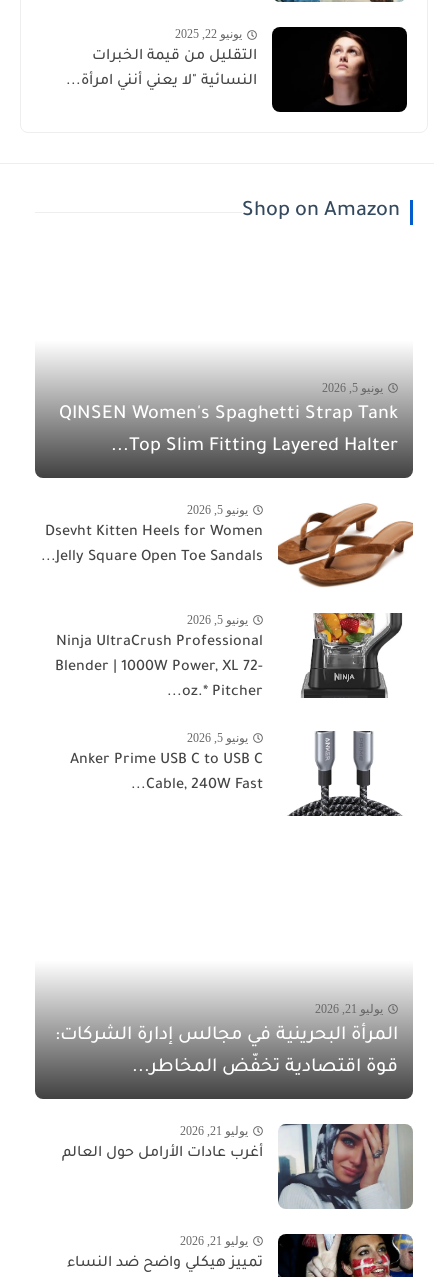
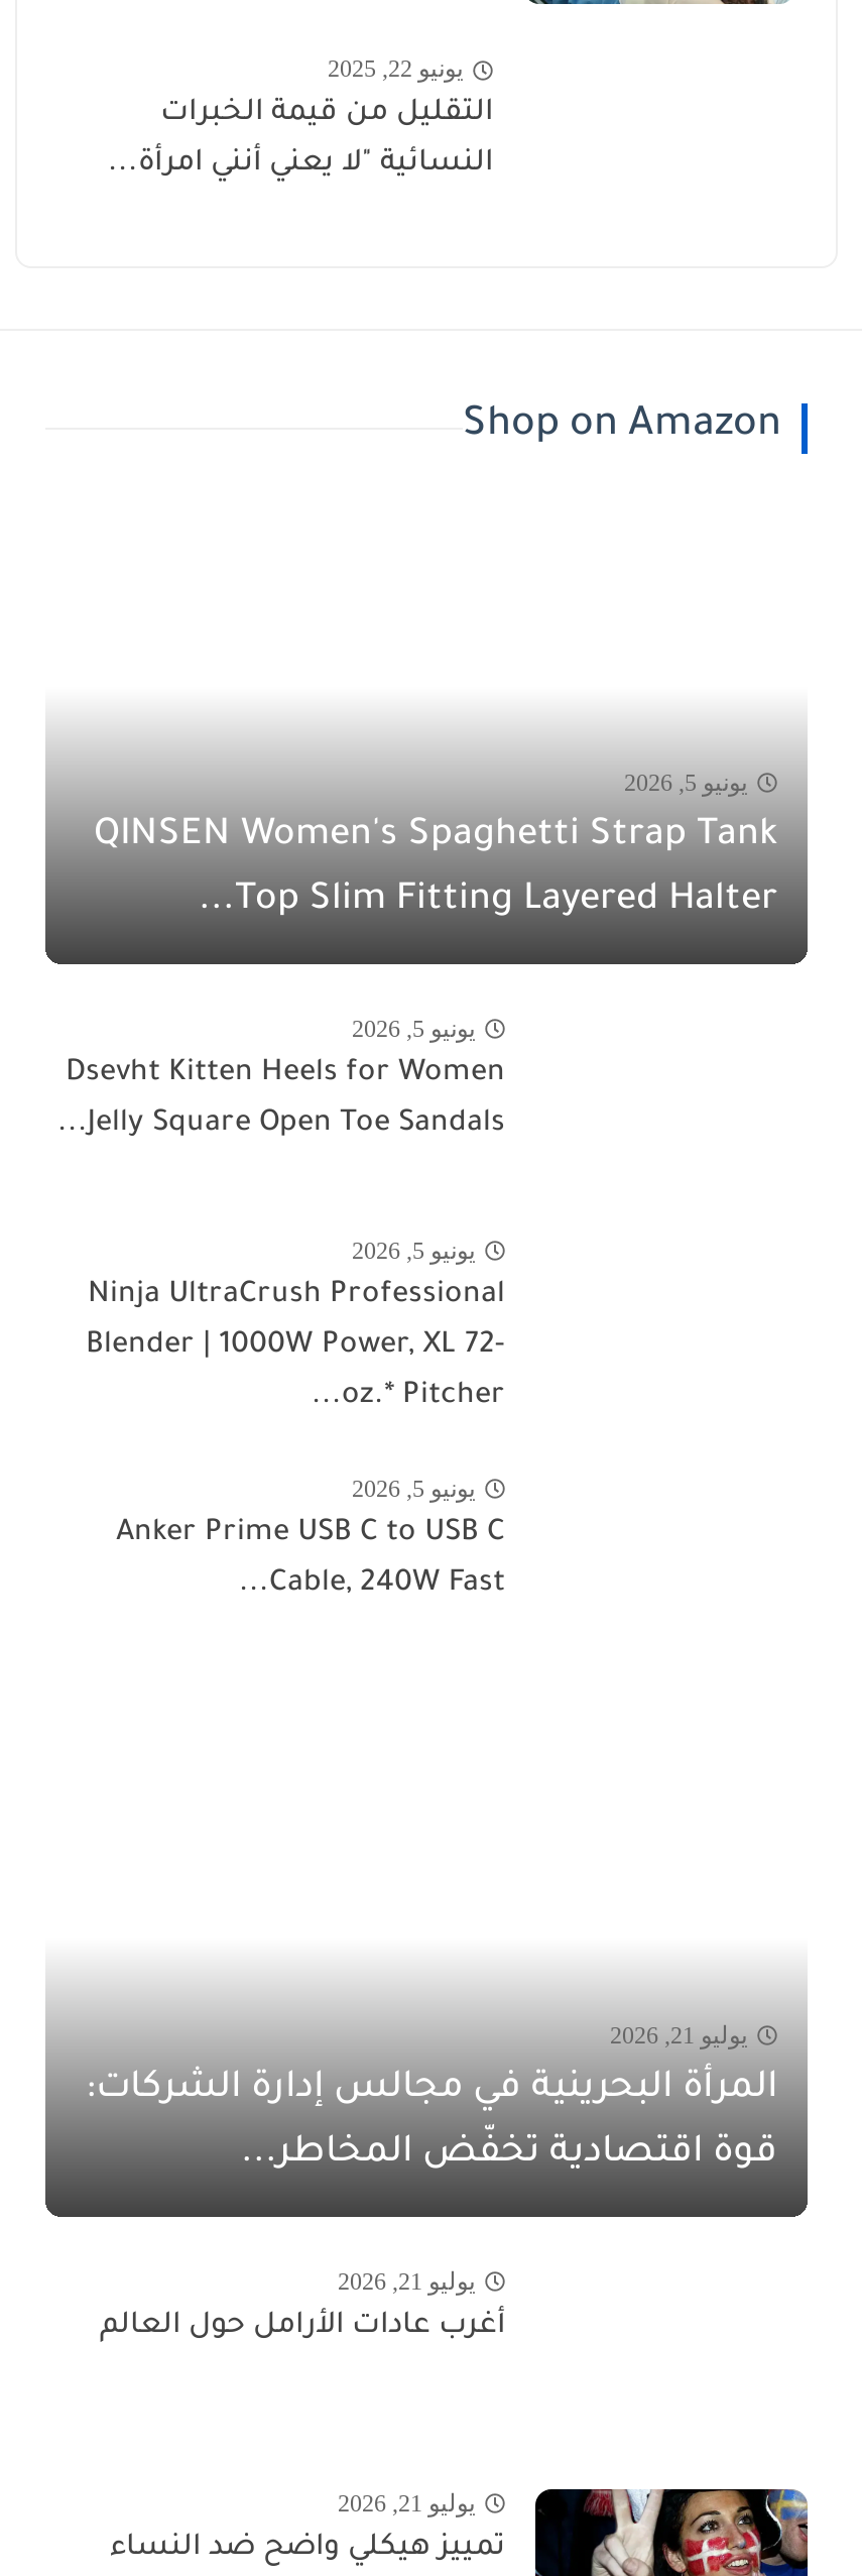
- [image]

- [image]

- [image]

- [image]

- [image]
